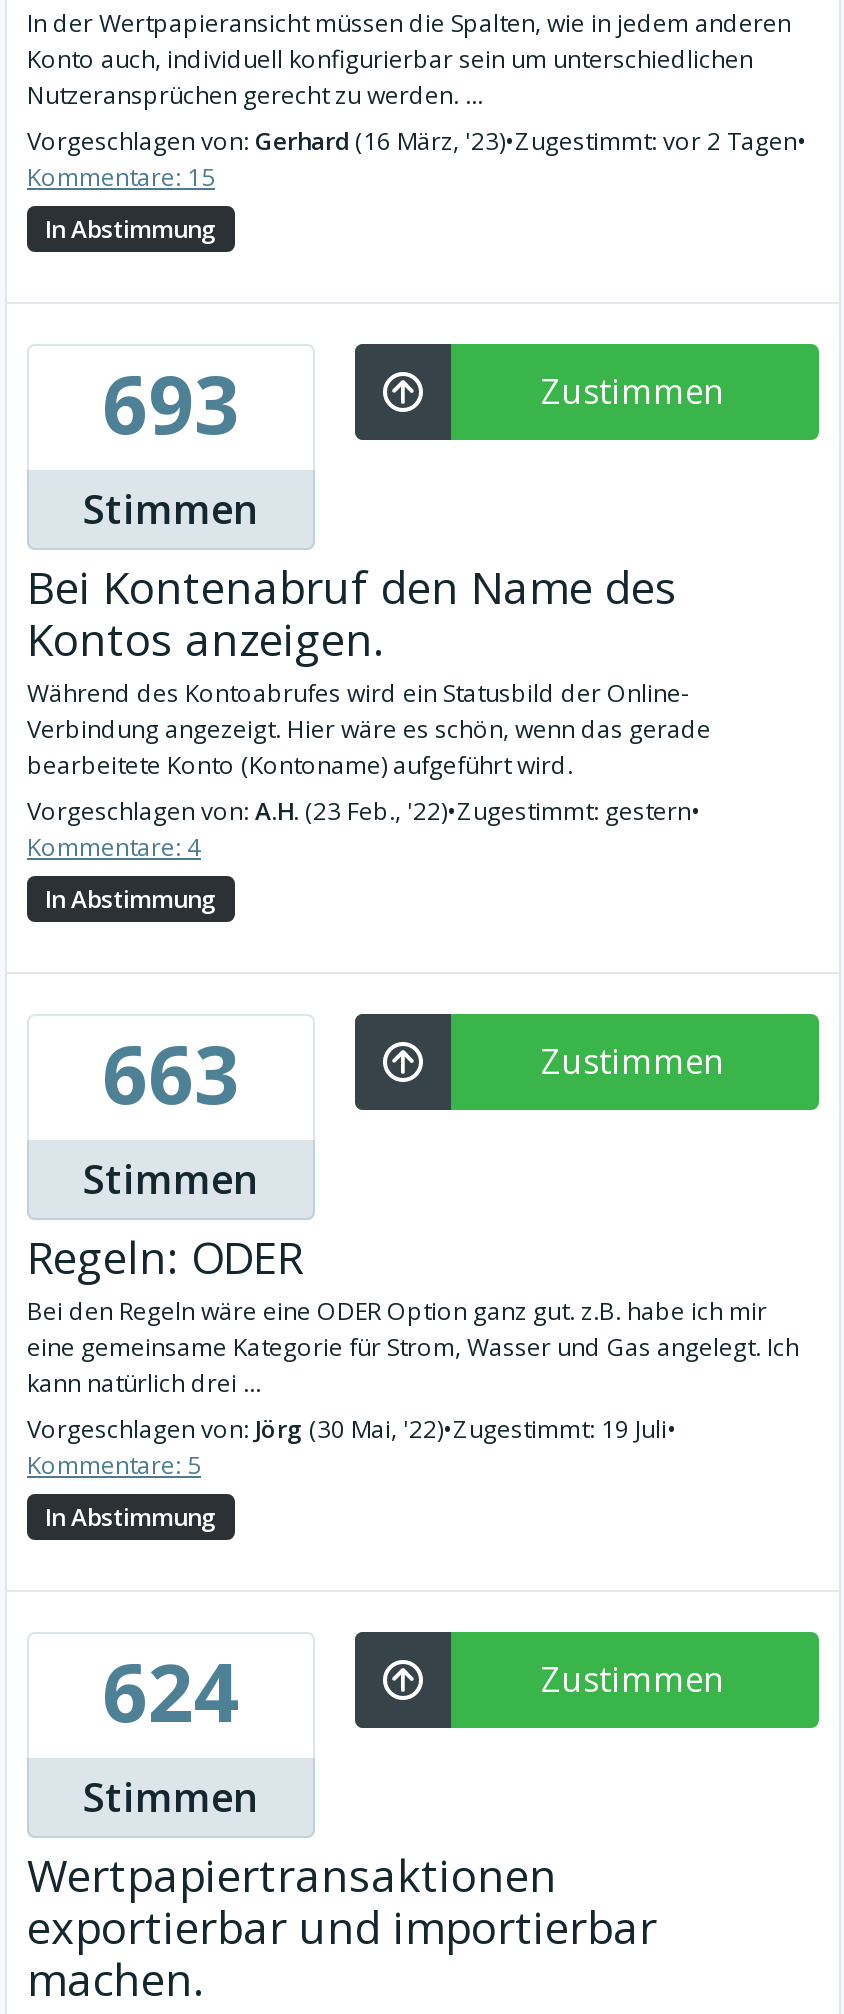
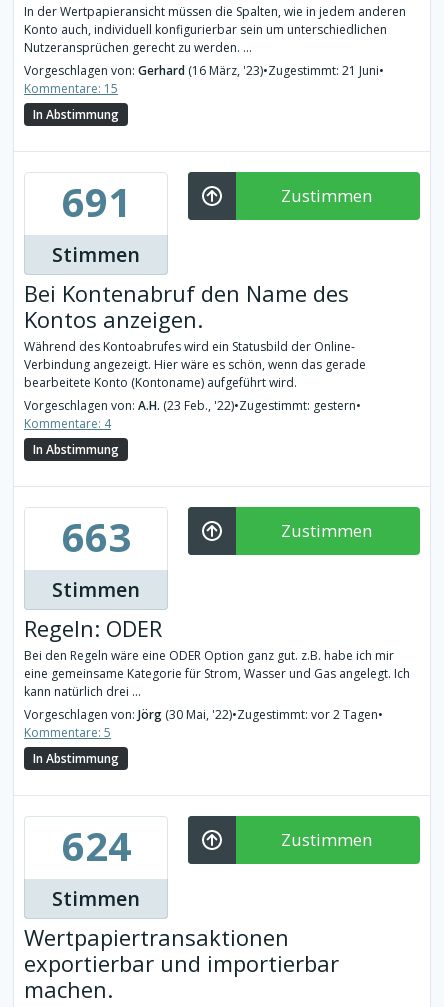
- Vorgeschlagen von: Gerhard (16 März, '23)•Zugestimmt: vor 2 Tagen•
+ Vorgeschlagen von: Gerhard (16 März, '23)•Zugestimmt: 21 Juni•

- 693
+ 691

- Vorgeschlagen von: Jörg (30 Mai, '22)•Zugestimmt: 19 Juli•
+ Vorgeschlagen von: Jörg (30 Mai, '22)•Zugestimmt: vor 2 Tagen•
